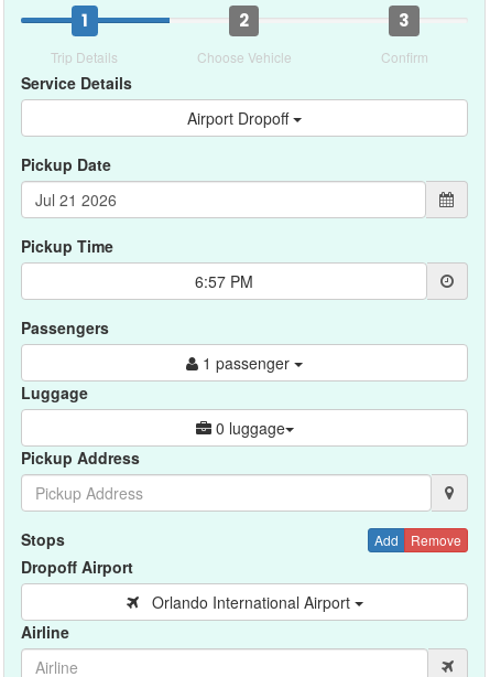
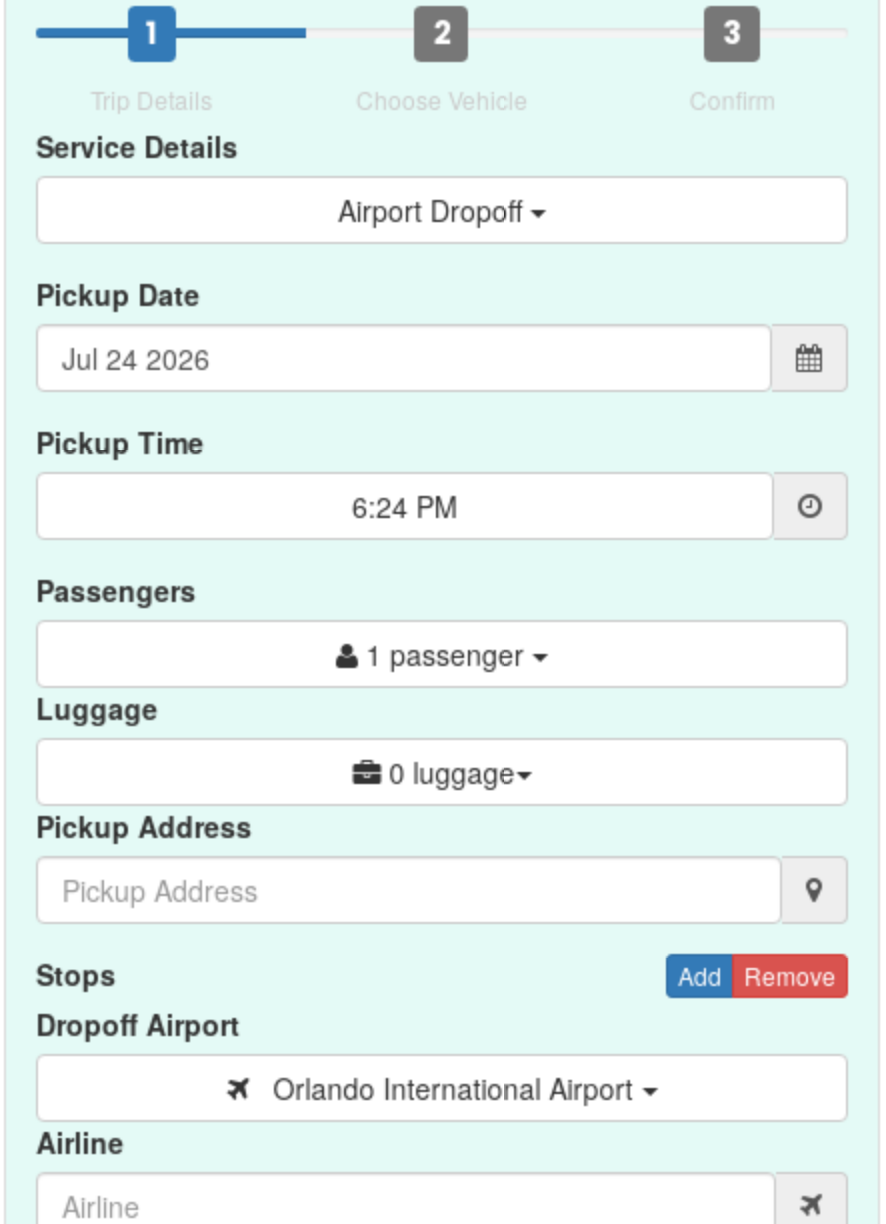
- 6:57 PM
+ 6:24 PM
